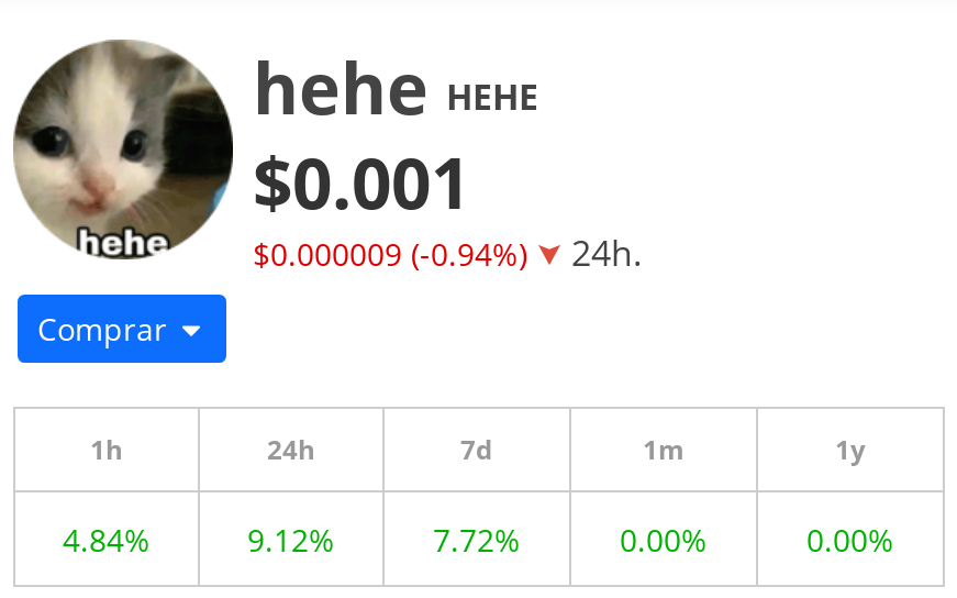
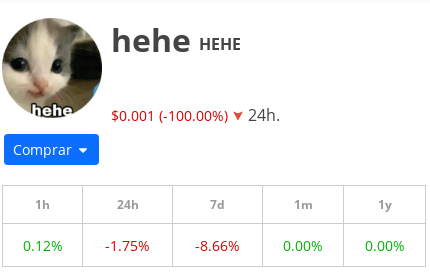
- $0.001
- $0.000009 (-0.94%)
+ $0.001 (-100.00%)

- 4.84%
+ 0.12%

- 9.12%
+ -1.75%

- 7.72%
+ -8.66%
